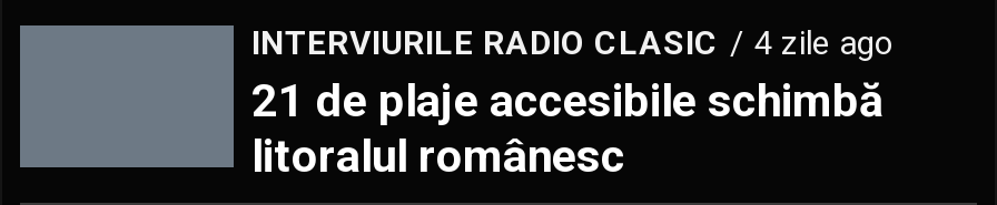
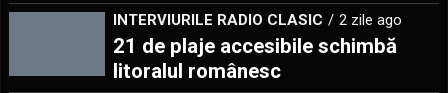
- INTERVIURILE RADIO CLASIC 4 zile ago
+ INTERVIURILE RADIO CLASIC 2 zile ago
